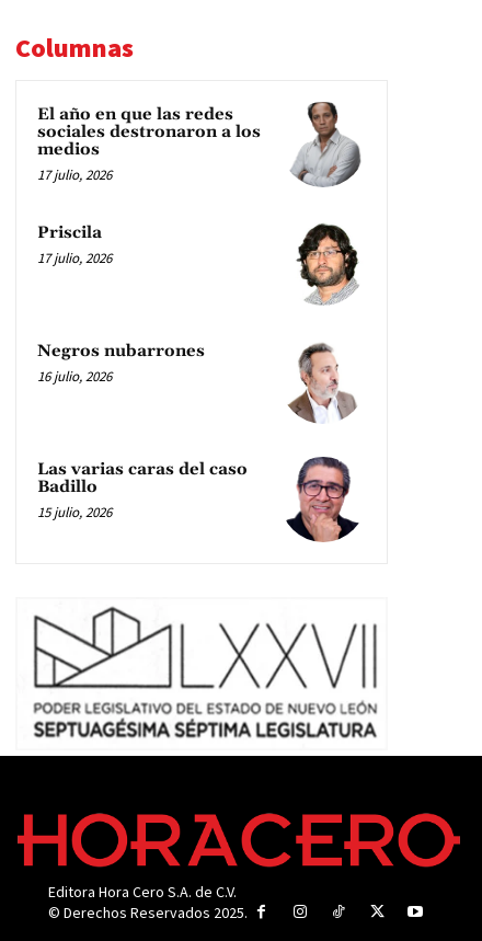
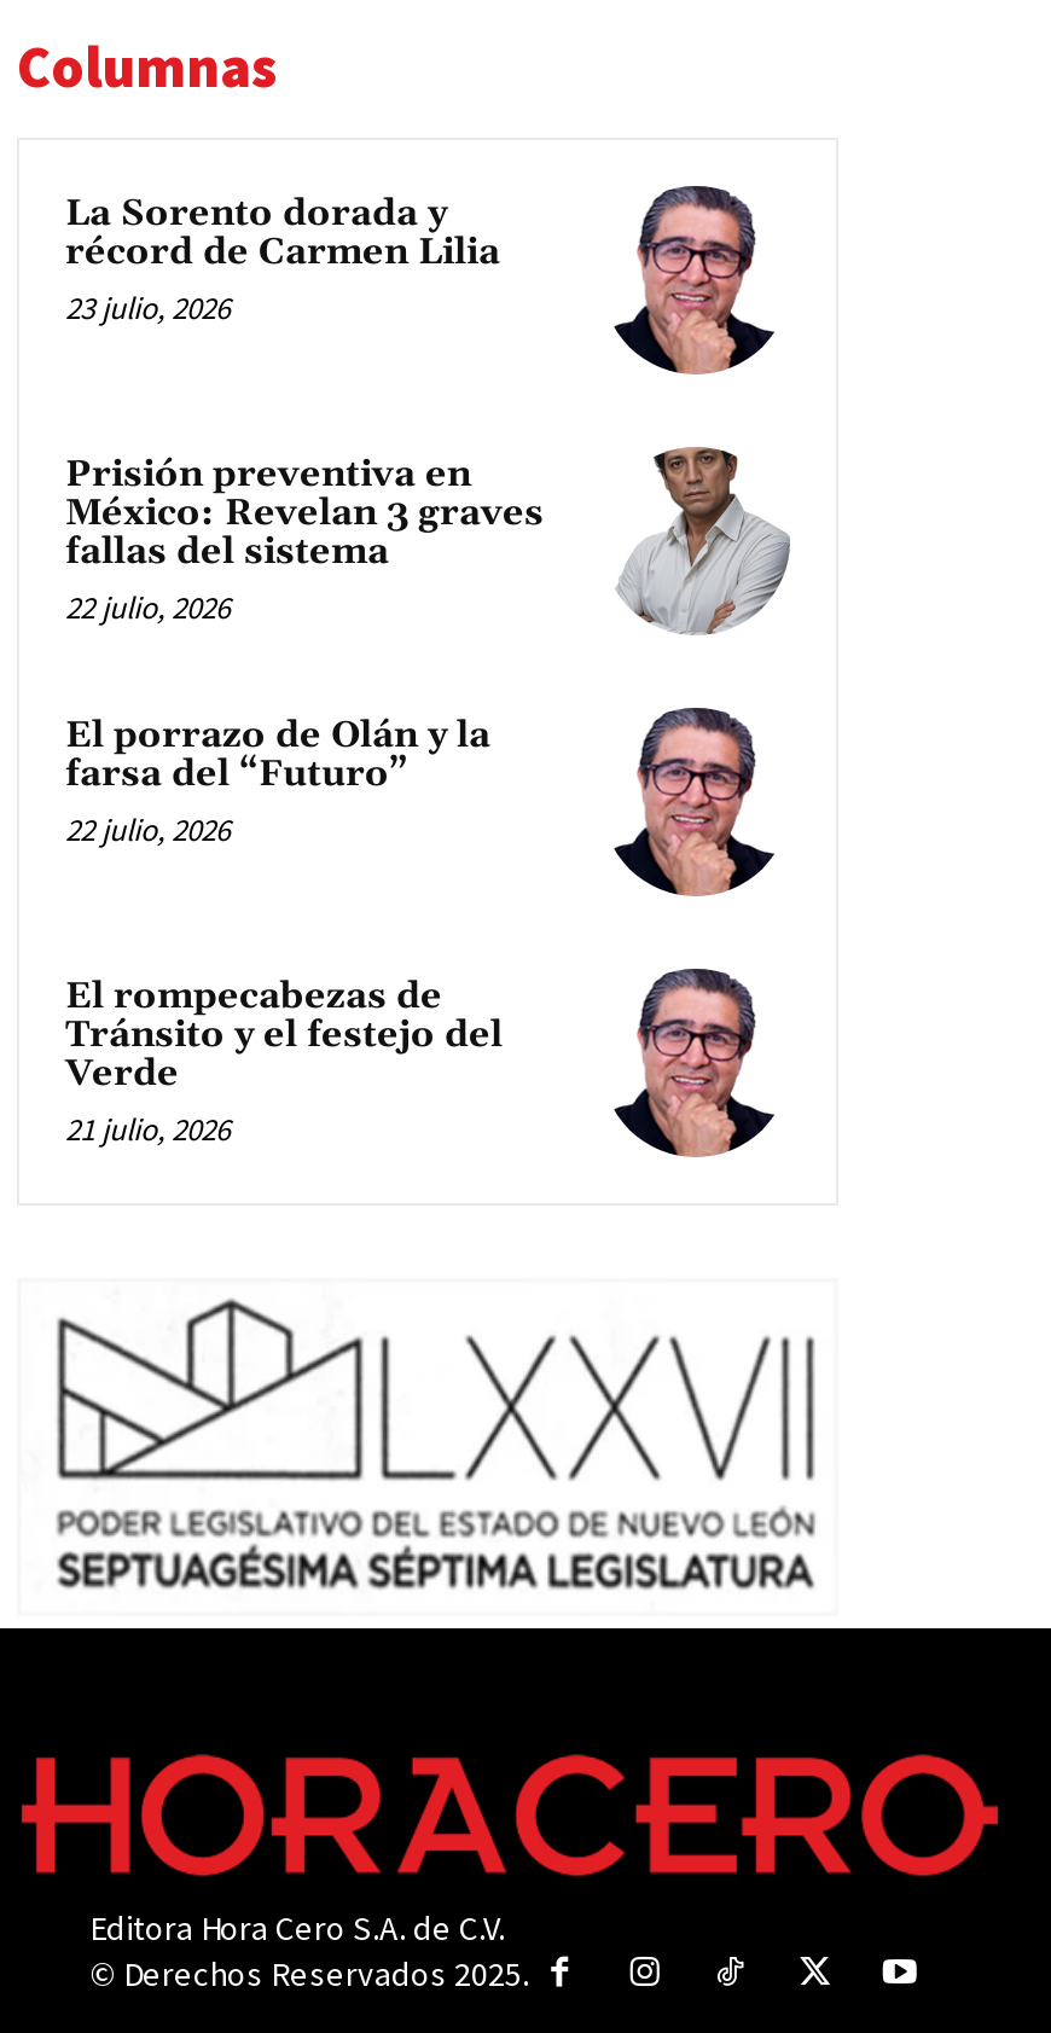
- El año en que las redes
- sociales destronaron a los
- medios
- 17 julio, 2026
+ La Sorento dorada y
+ récord de Carmen Lilia
+ 23 julio, 2026

- [image]
+ [image]

- Priscila
- 17 julio, 2026
+ Prisión preventiva en
+ México: Revelan 3 graves
+ fallas del sistema
+ 22 julio, 2026

- [image]
+ [image]

- Negros nubarrones
- 16 julio, 2026
+ El porrazo de Olán y la
+ farsa del “Futuro”
+ 22 julio, 2026

- [image]
+ [image]

- Las varias caras del caso
- Badillo
- 15 julio, 2026
+ El rompecabezas de
+ Tránsito y el festejo del
+ Verde
+ 21 julio, 2026
